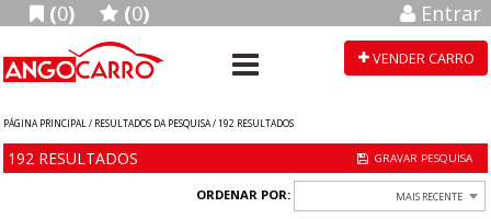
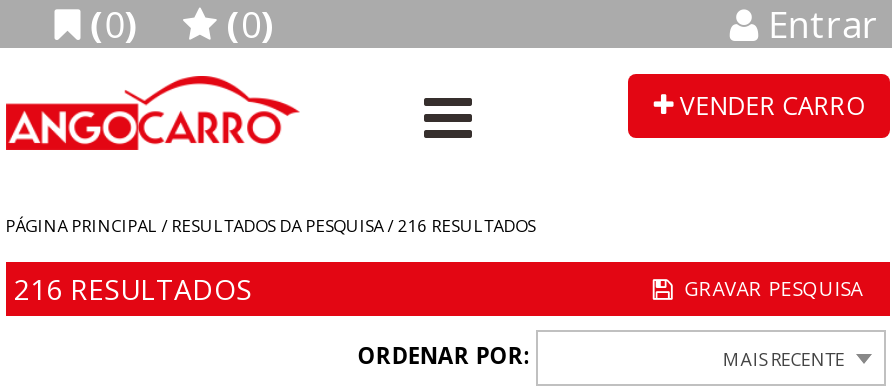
- PÁGINA PRINCIPAL / RESULTADOS DA PESQUISA / 192 RESULTADOS
+ PÁGINA PRINCIPAL / RESULTADOS DA PESQUISA / 216 RESULTADOS

- 192 RESULTADOS
+ 216 RESULTADOS
